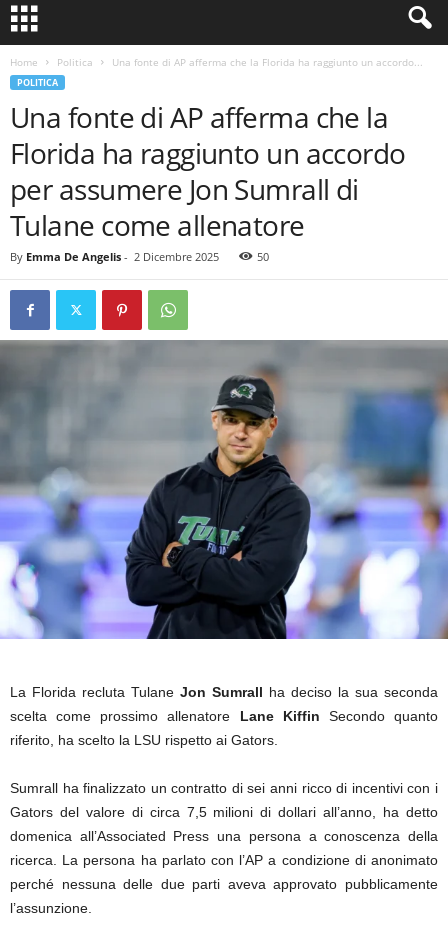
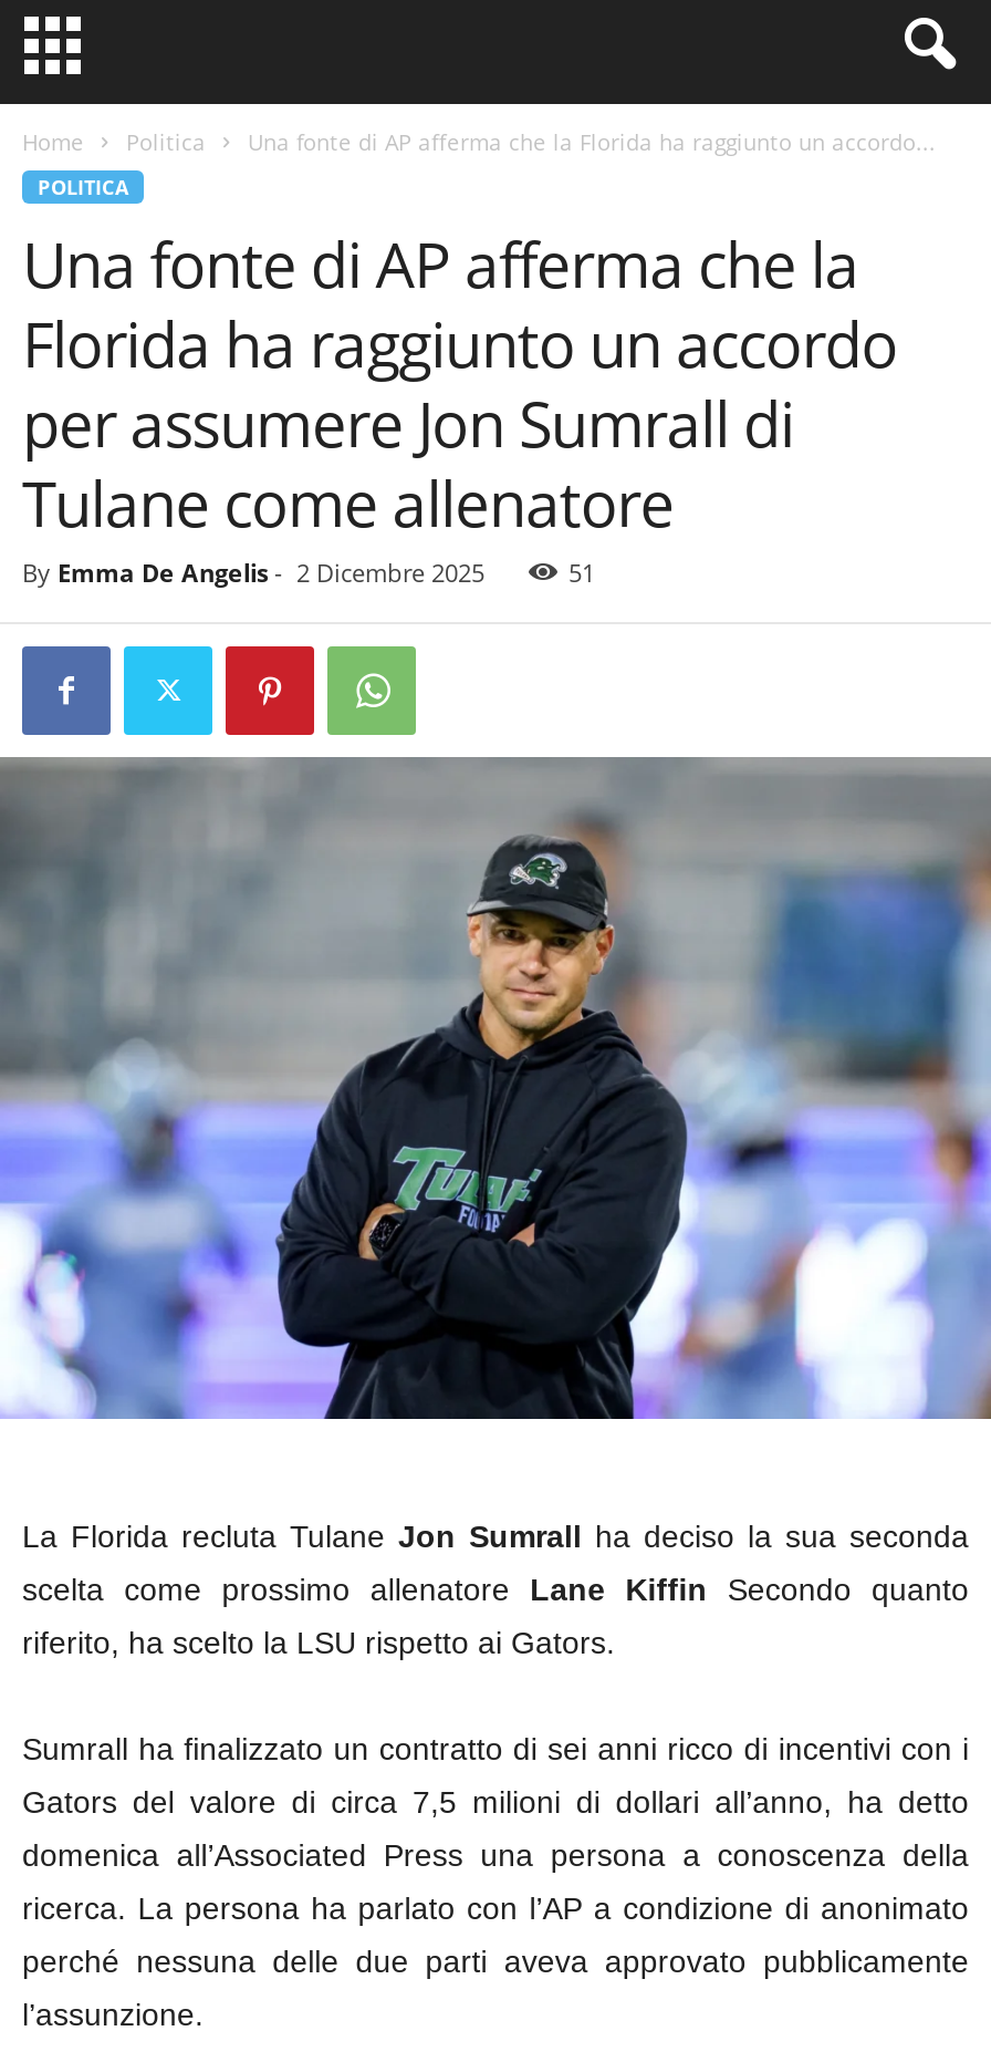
- 50
+ 51
